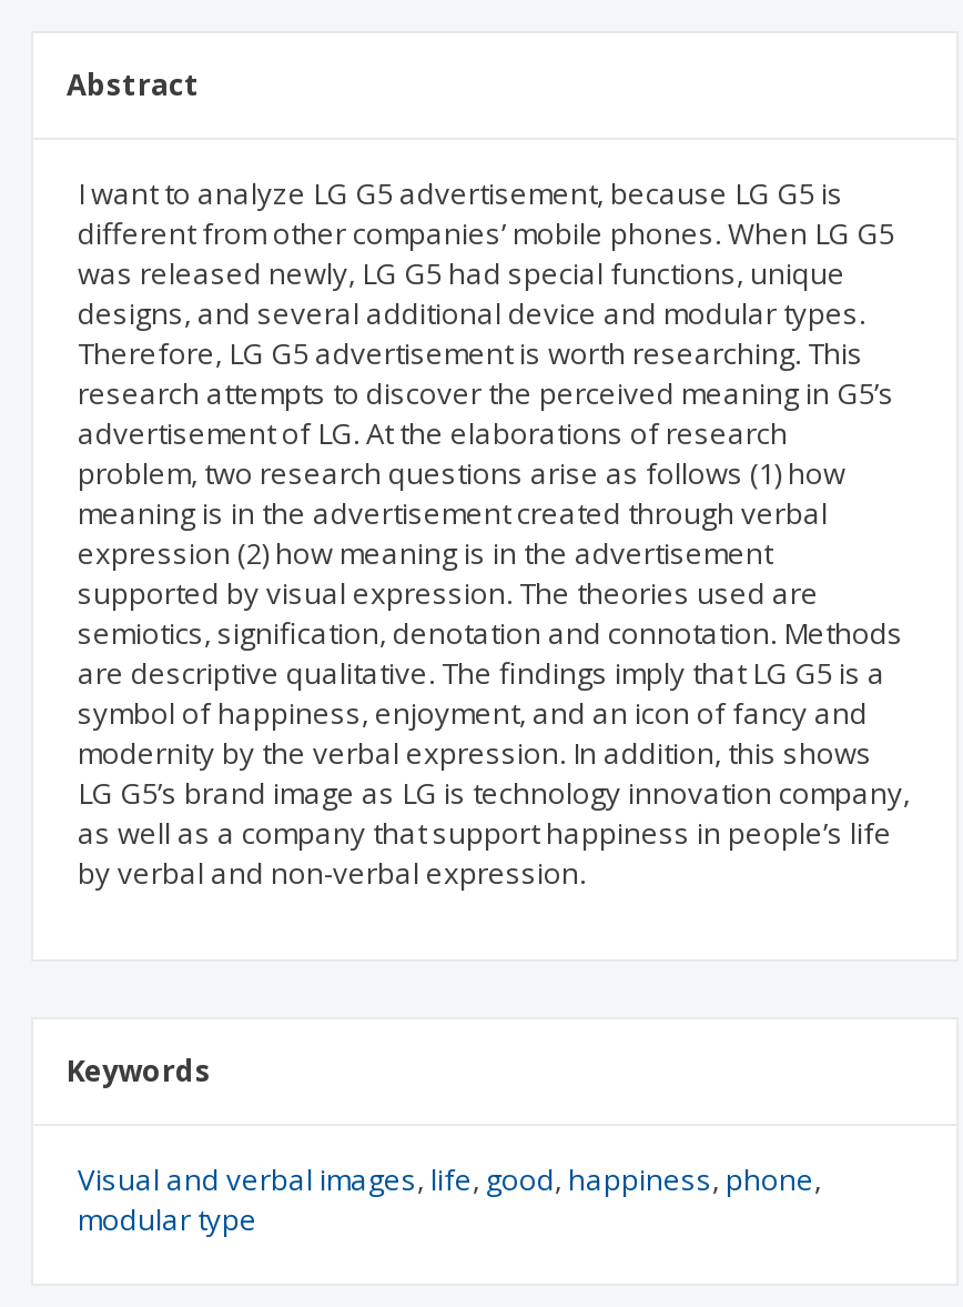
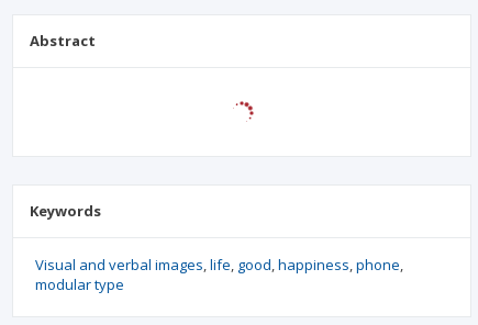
- I want to analyze LG G5 advertisement, because LG G5 is
- different from other companies’ mobile phones. When LG G5
- was released newly, LG G5 had special functions, unique
- designs, and several additional device and modular types.
- Therefore, LG G5 advertisement is worth researching. This
- research attempts to discover the perceived meaning in G5’s
- advertisement of LG. At the elaborations of research
- problem, two research questions arise as follows (1) how
- meaning is in the advertisement created through verbal
- expression (2) how meaning is in the advertisement
- supported by visual expression. The theories used are
- semiotics, signification, denotation and connotation. Methods
- are descriptive qualitative. The findings imply that LG G5 is a
- symbol of happiness, enjoyment, and an icon of fancy and
- modernity by the verbal expression. In addition, this shows
- LG G5’s brand image as LG is technology innovation company,
- as well as a company that support happiness in people’s life
- by verbal and non-verbal expression.
